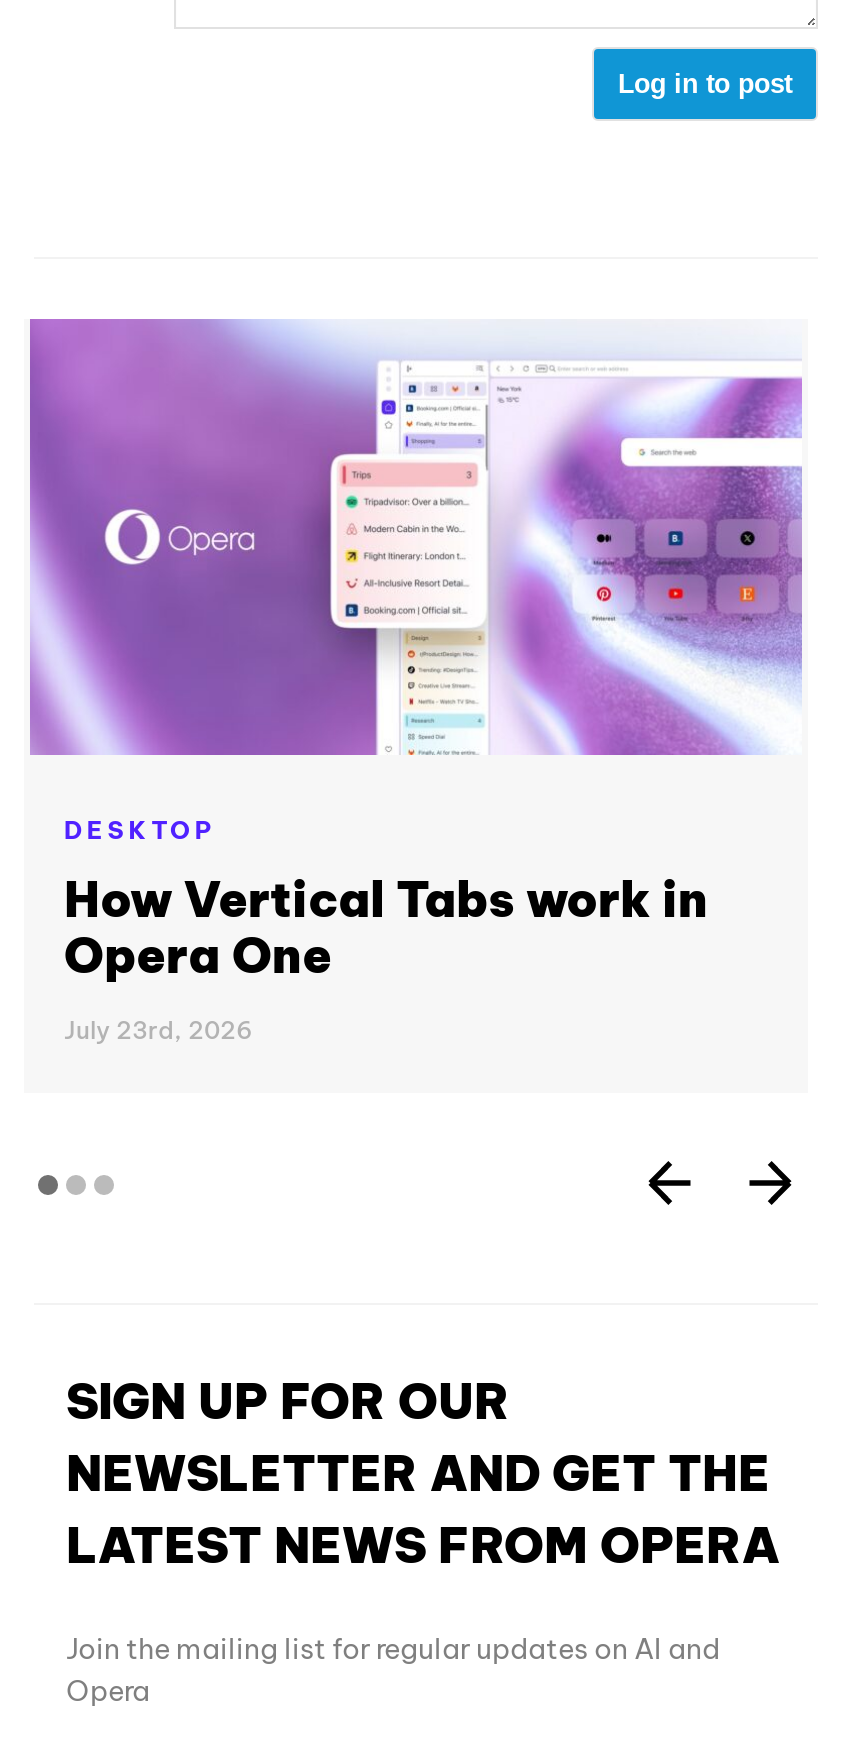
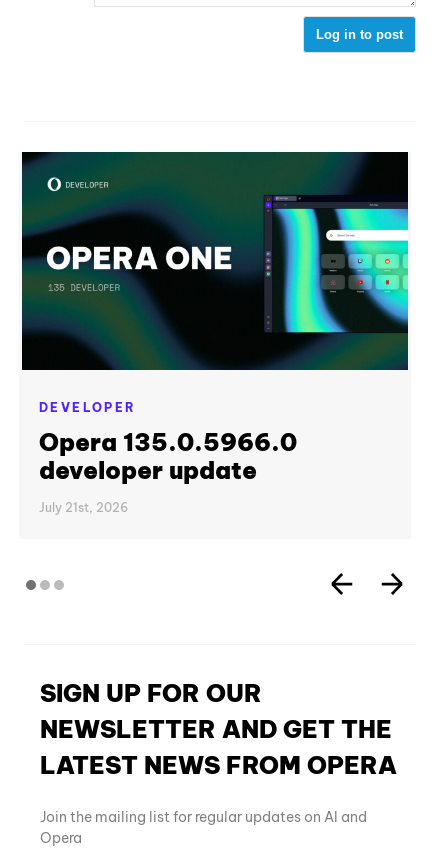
- [image]
- DESKTOP
- How Vertical Tabs work in
- Opera One
+ [image]
+ DEVELOPER
+ Opera 135.0.5966.0
+ developer update

- July 23rd, 2026
+ July 21st, 2026
